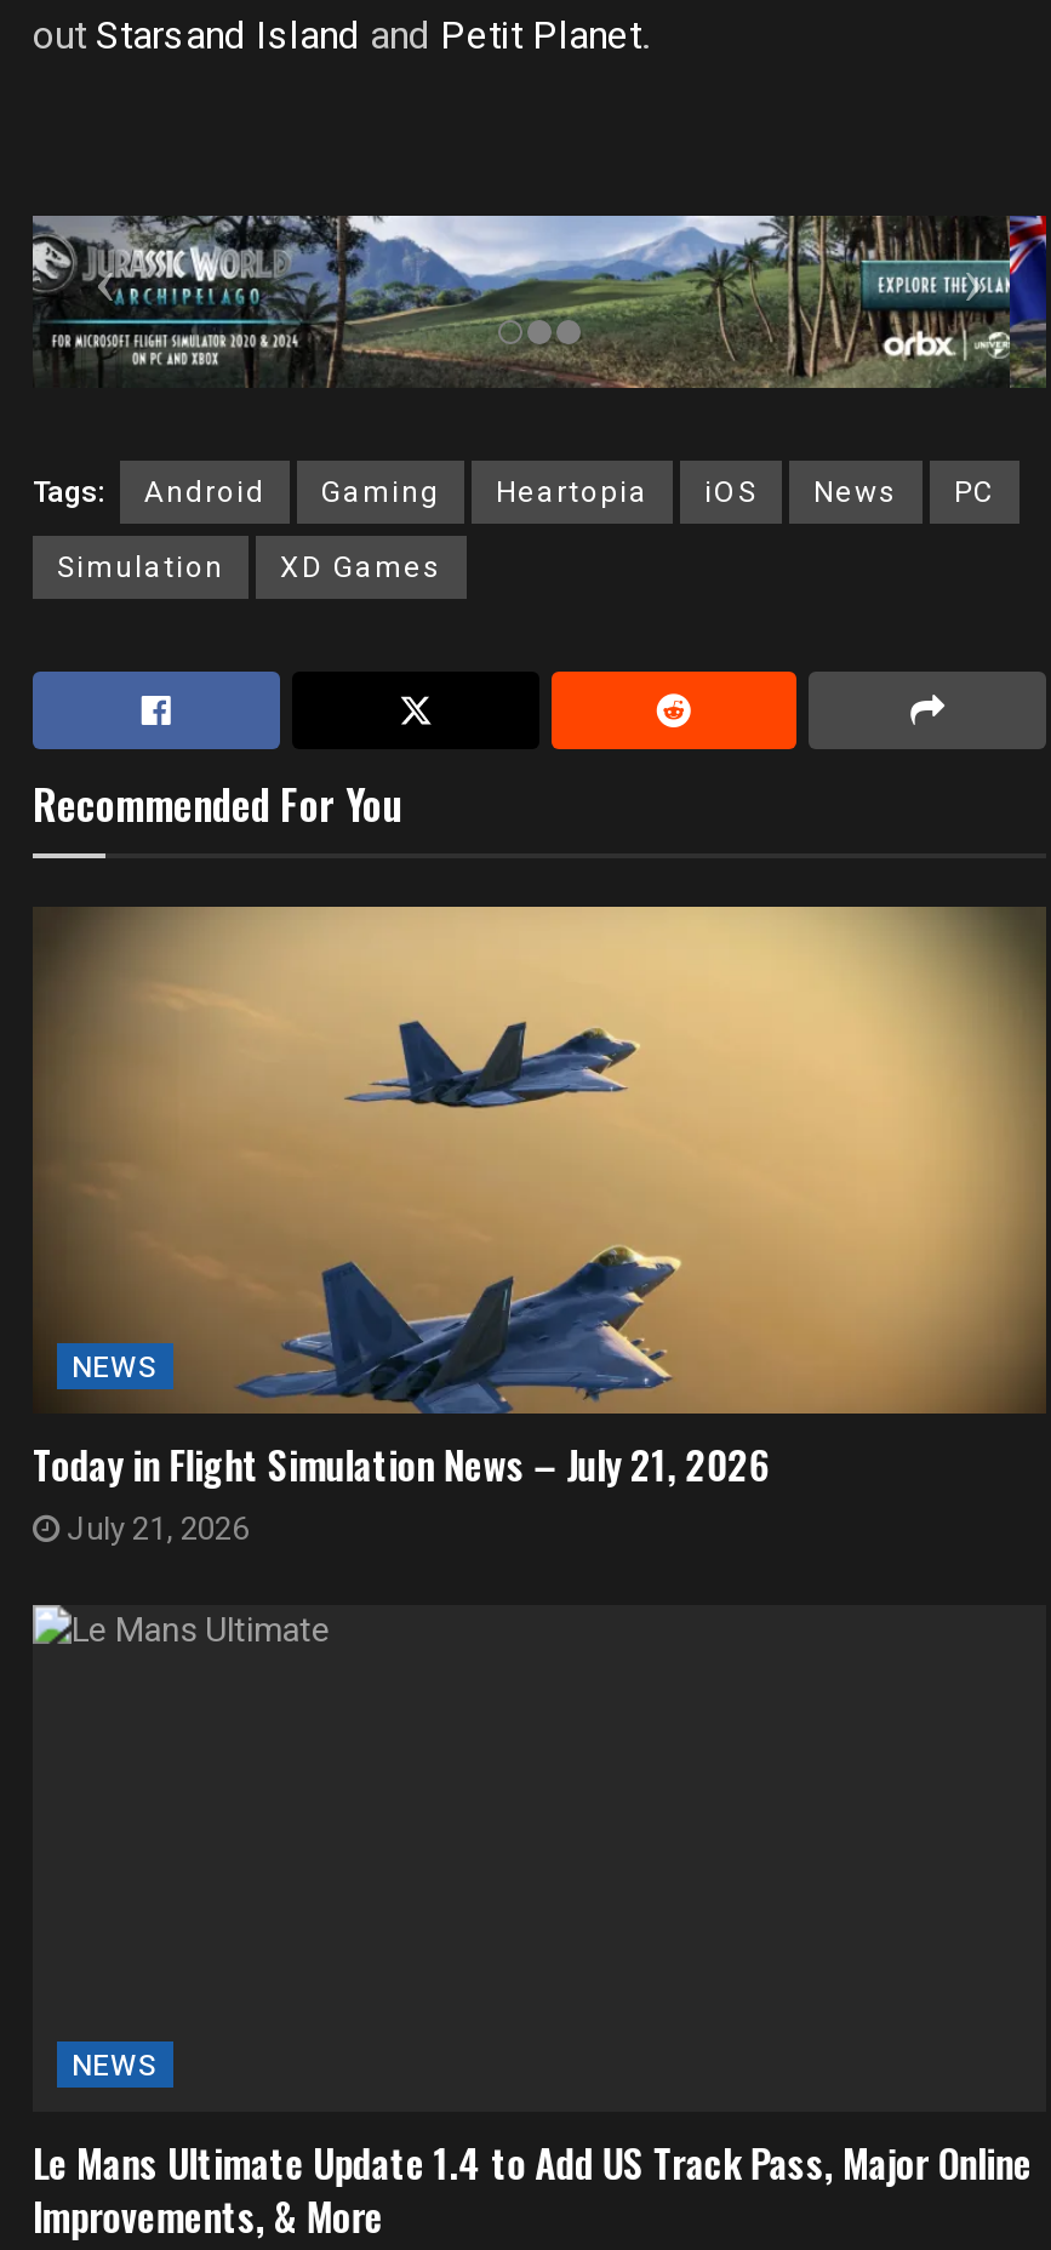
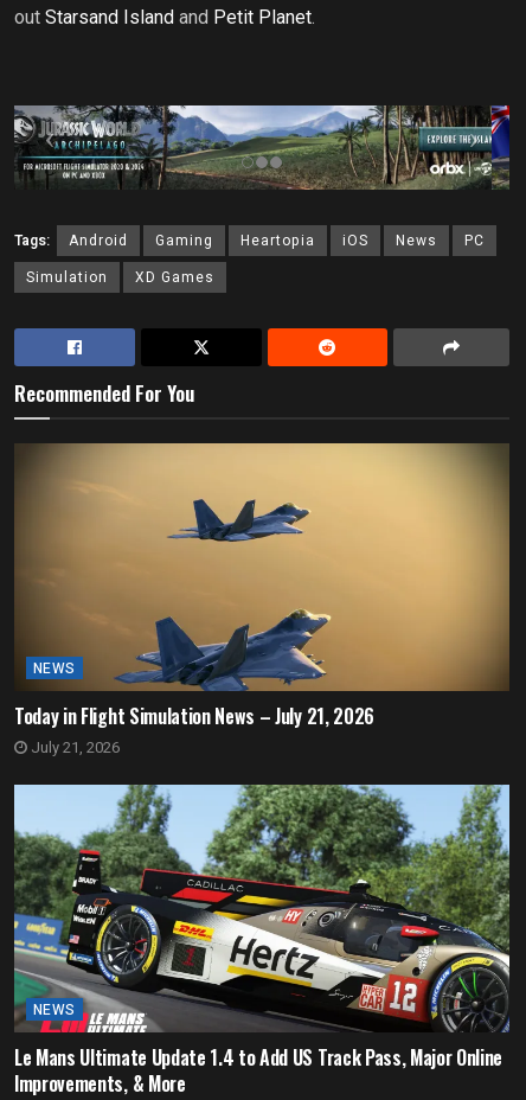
+ [image]
